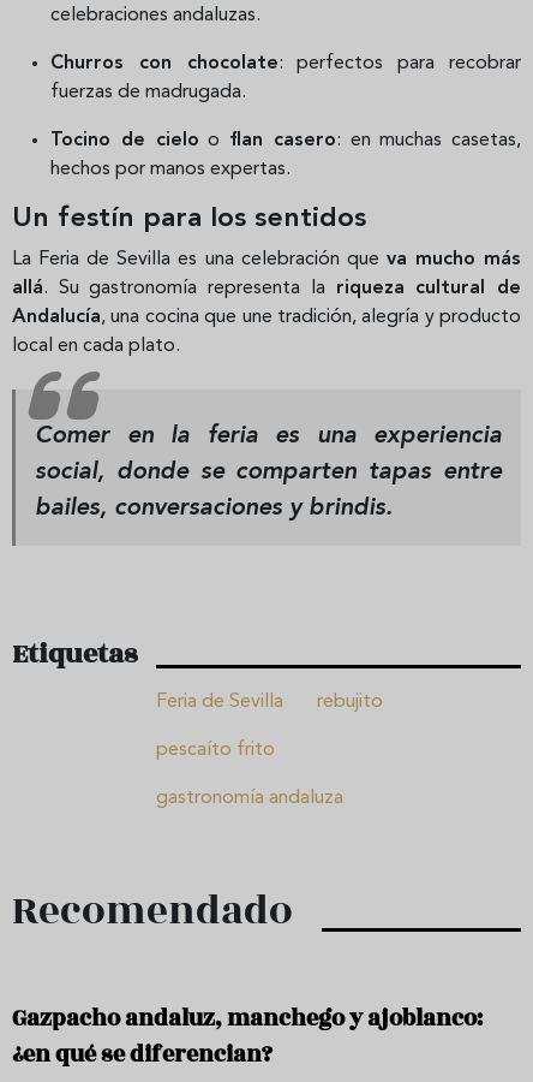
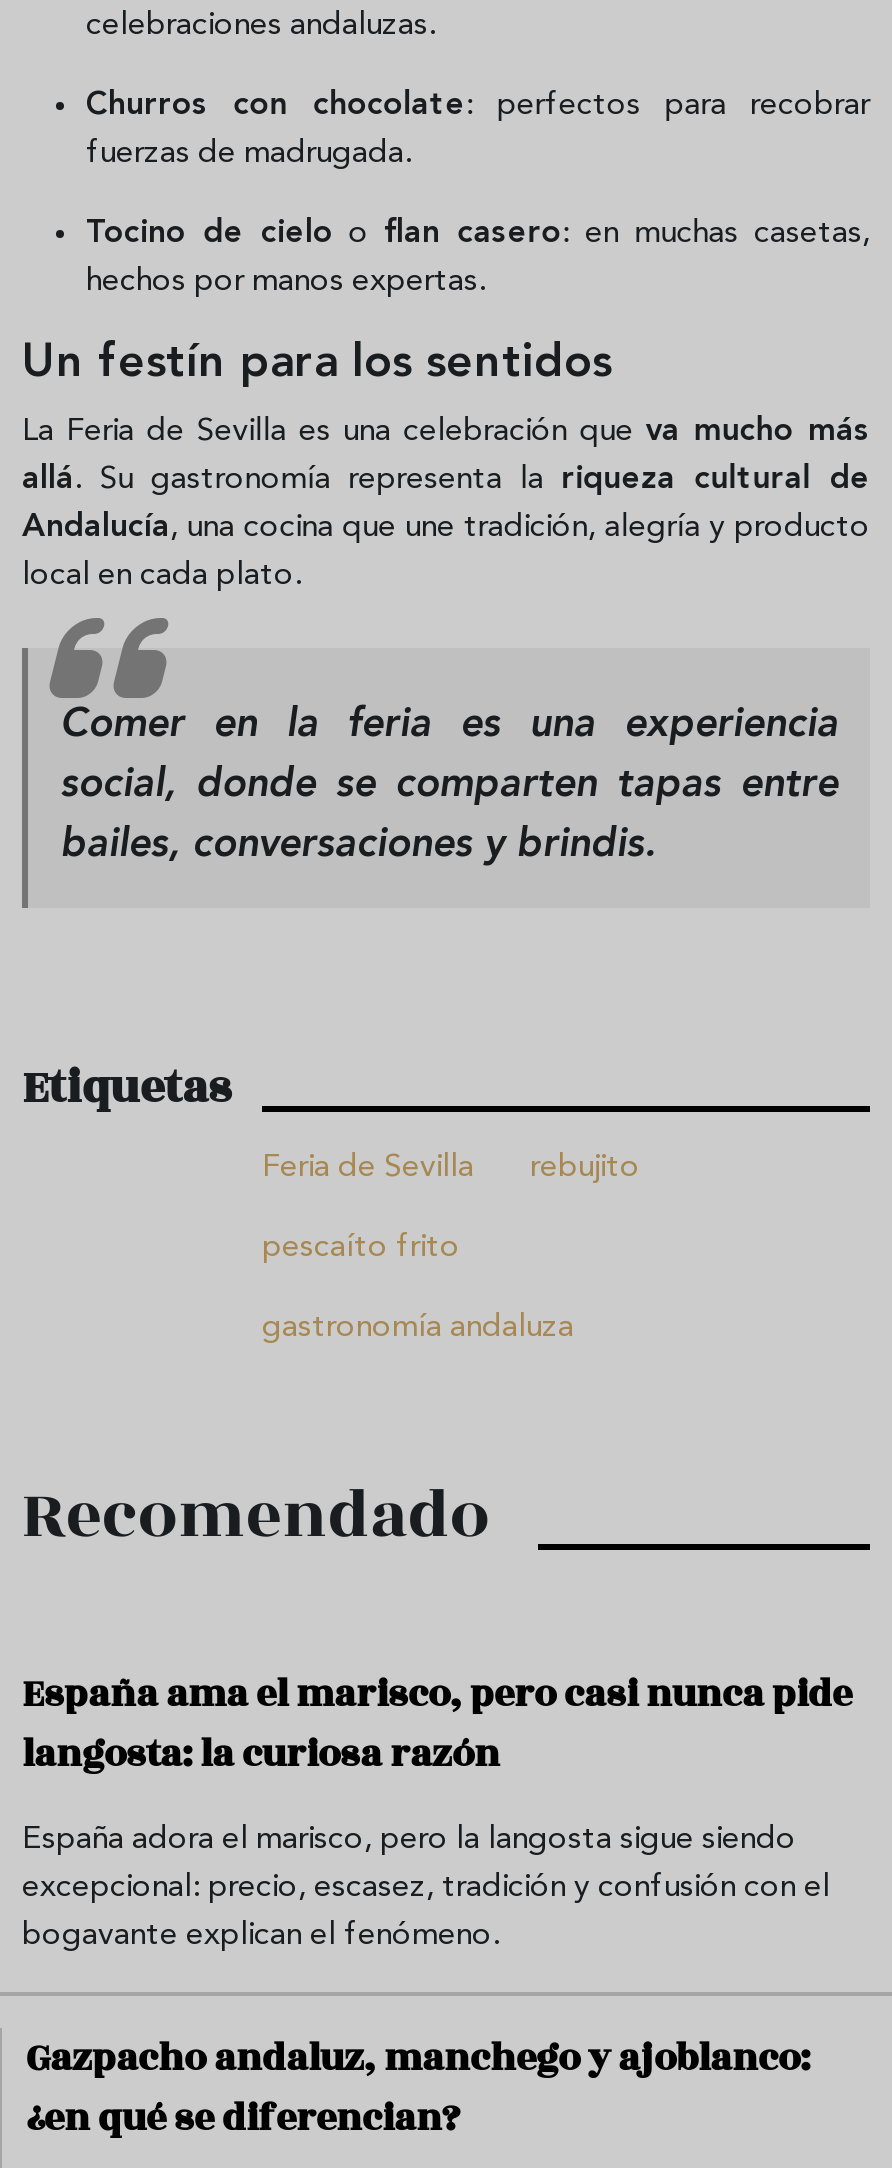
+ España ama el marisco, pero casi nunca pide
+ langosta: la curiosa razón
+ España adora el marisco, pero la langosta sigue siendo
+ excepcional: precio, escasez, tradición y confusión con el
+ bogavante explican el fenómeno.
